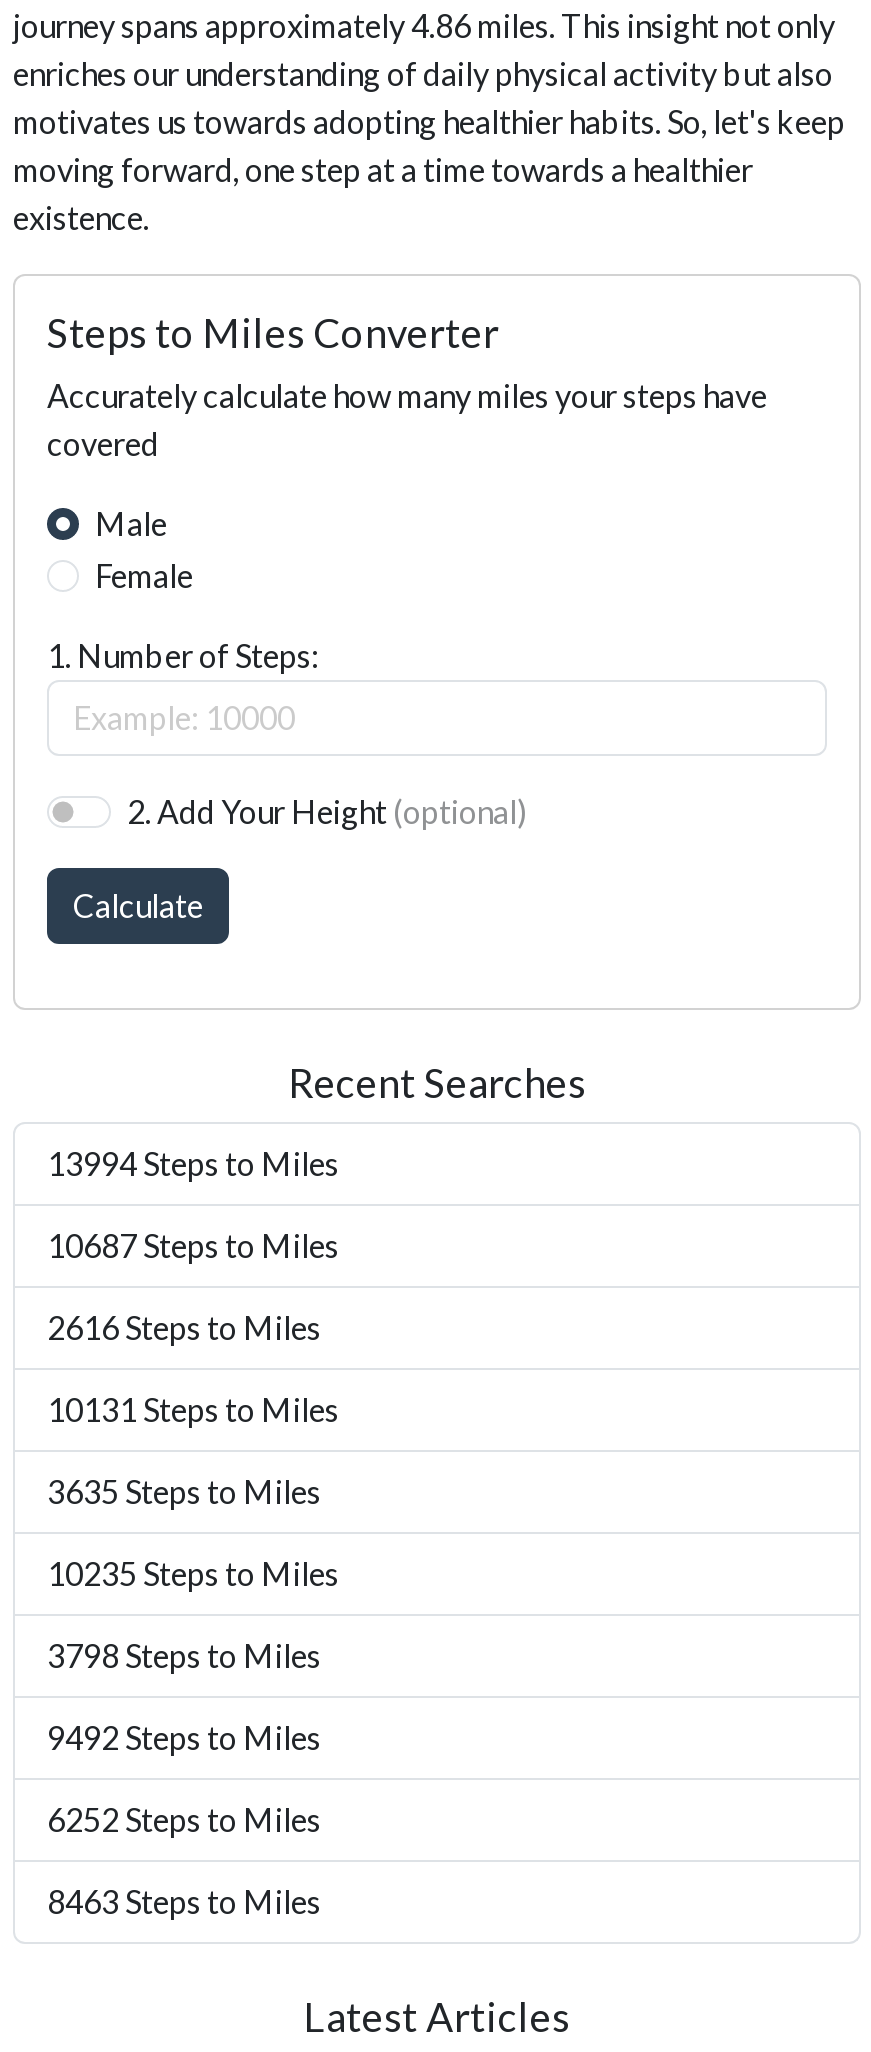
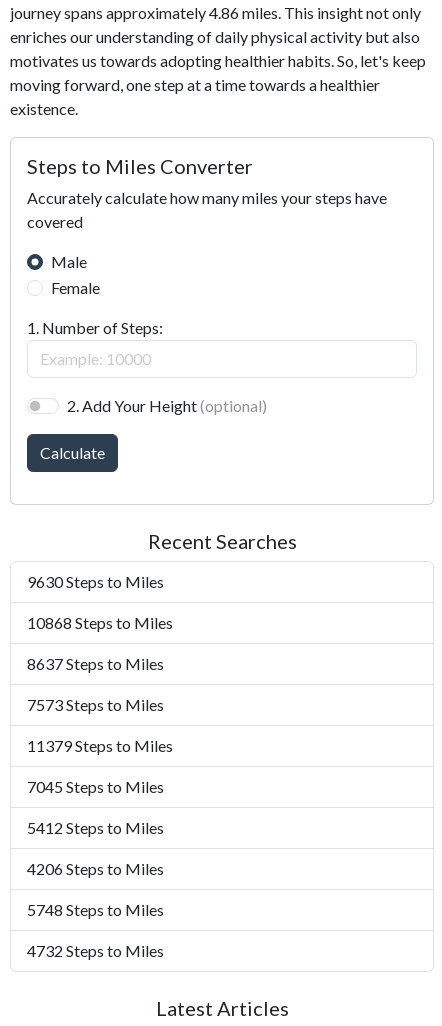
- 13994 Steps to Miles
+ 9630 Steps to Miles

- 10687 Steps to Miles
+ 10868 Steps to Miles

- 2616 Steps to Miles
+ 8637 Steps to Miles

- 10131 Steps to Miles
+ 7573 Steps to Miles

- 3635 Steps to Miles
+ 11379 Steps to Miles

- 10235 Steps to Miles
+ 7045 Steps to Miles

- 3798 Steps to Miles
+ 5412 Steps to Miles

- 9492 Steps to Miles
+ 4206 Steps to Miles

- 6252 Steps to Miles
+ 5748 Steps to Miles

- 8463 Steps to Miles
+ 4732 Steps to Miles
